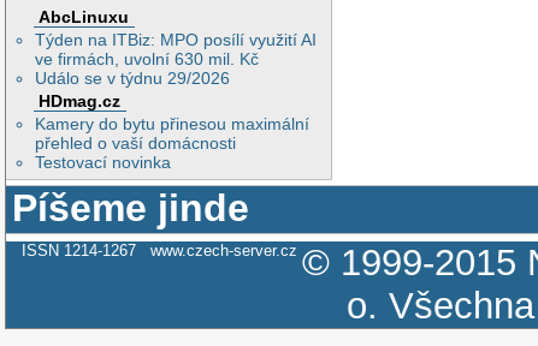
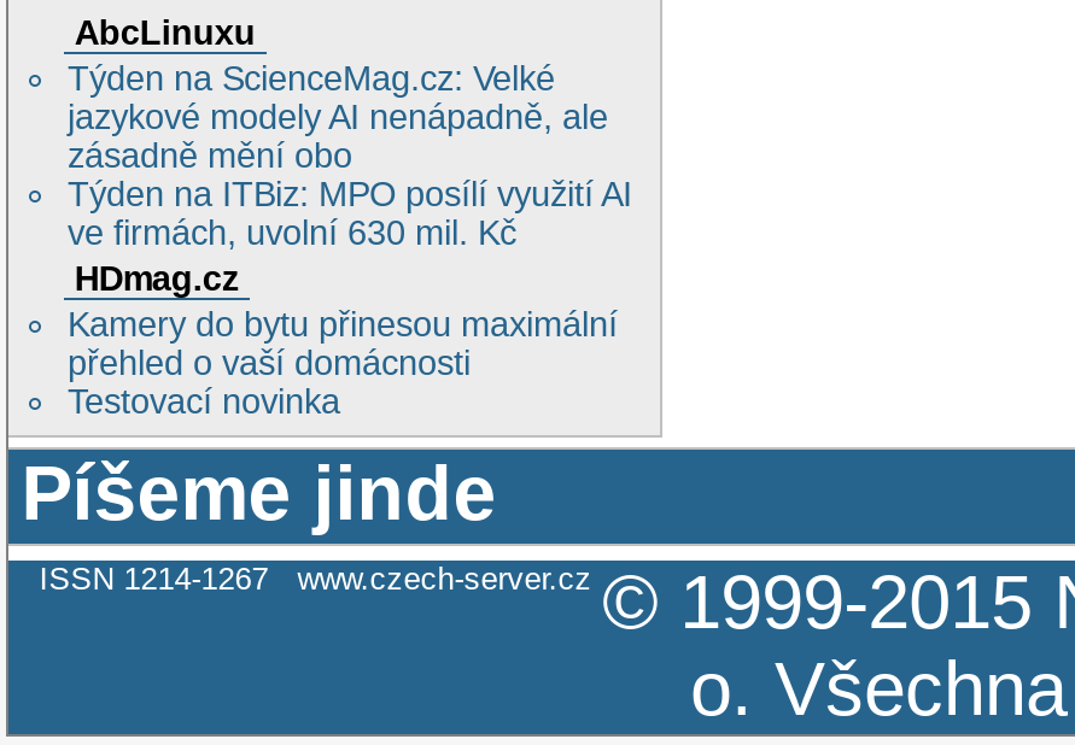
+ Týden na ScienceMag.cz: Velké
+ jazykové modely AI nenápadně, ale
+ zásadně mění obo

moved down: Týden na ITBiz: MPO posílí využití AI | ve firmách, uvolní 630 mil. Kč

- Událo se v týdnu 29/2026
